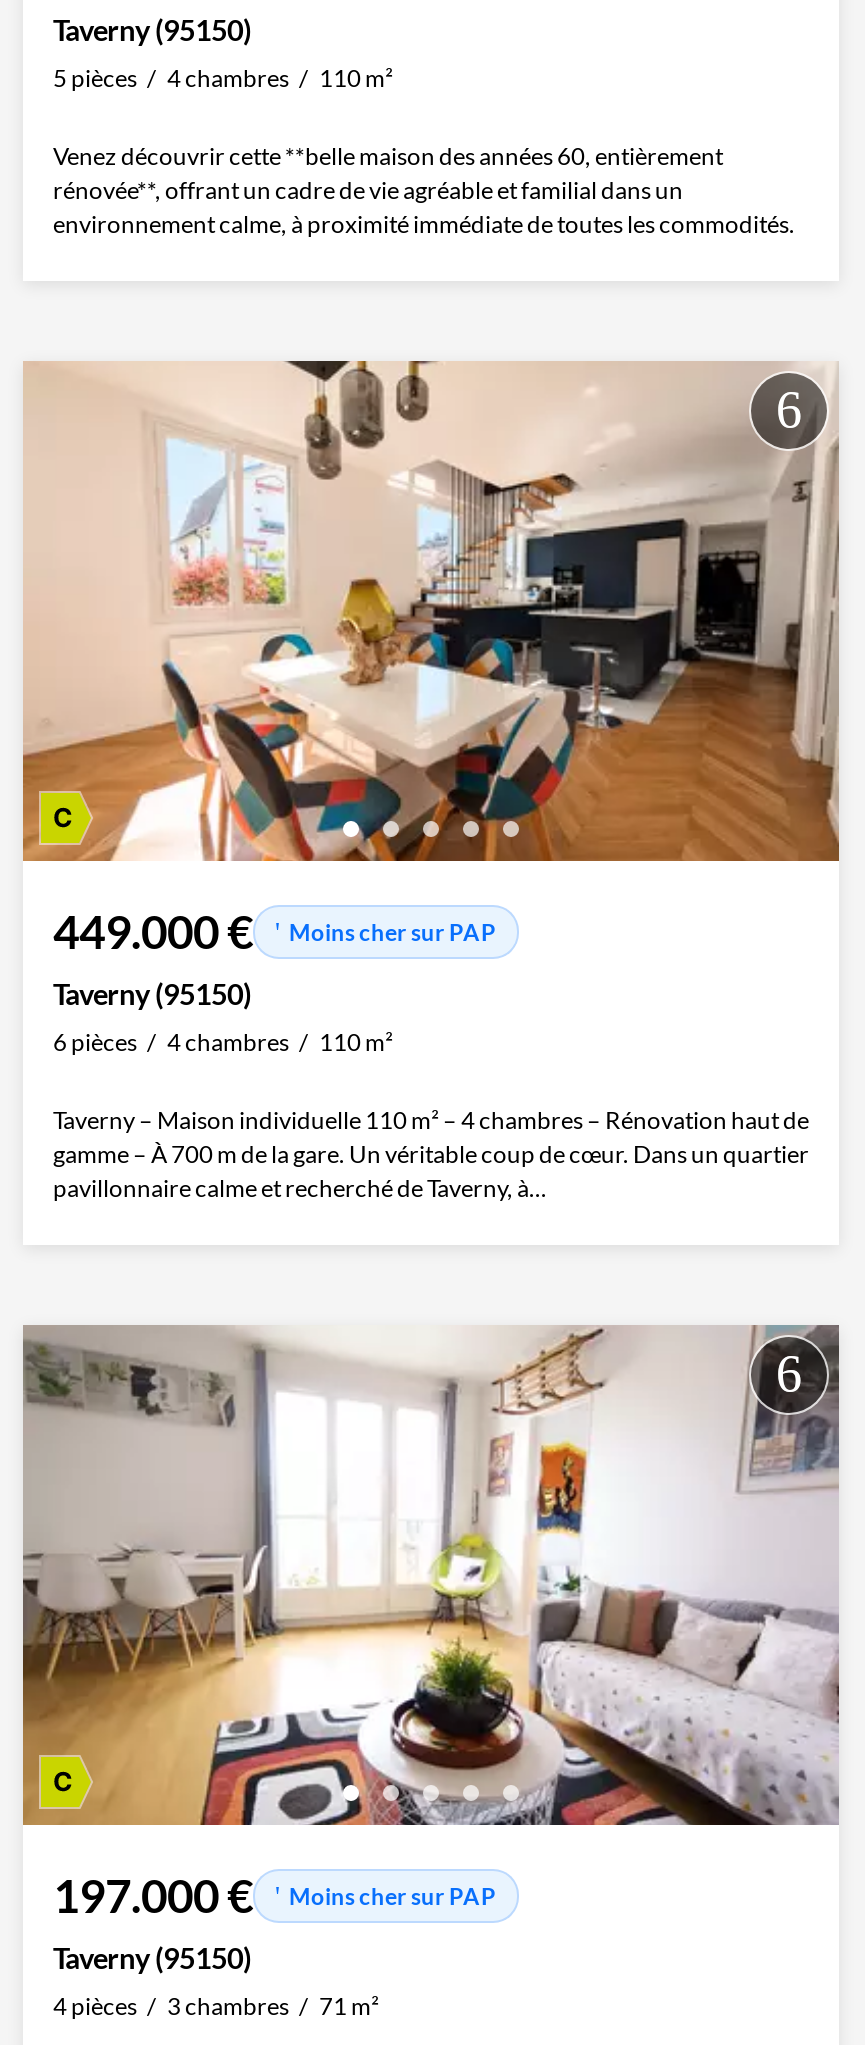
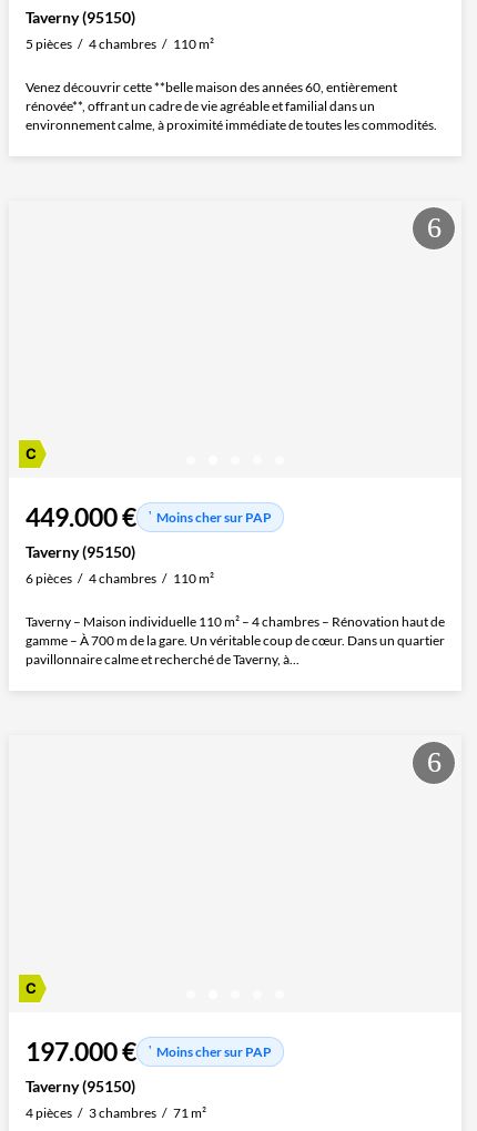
- [image]

- [image]
